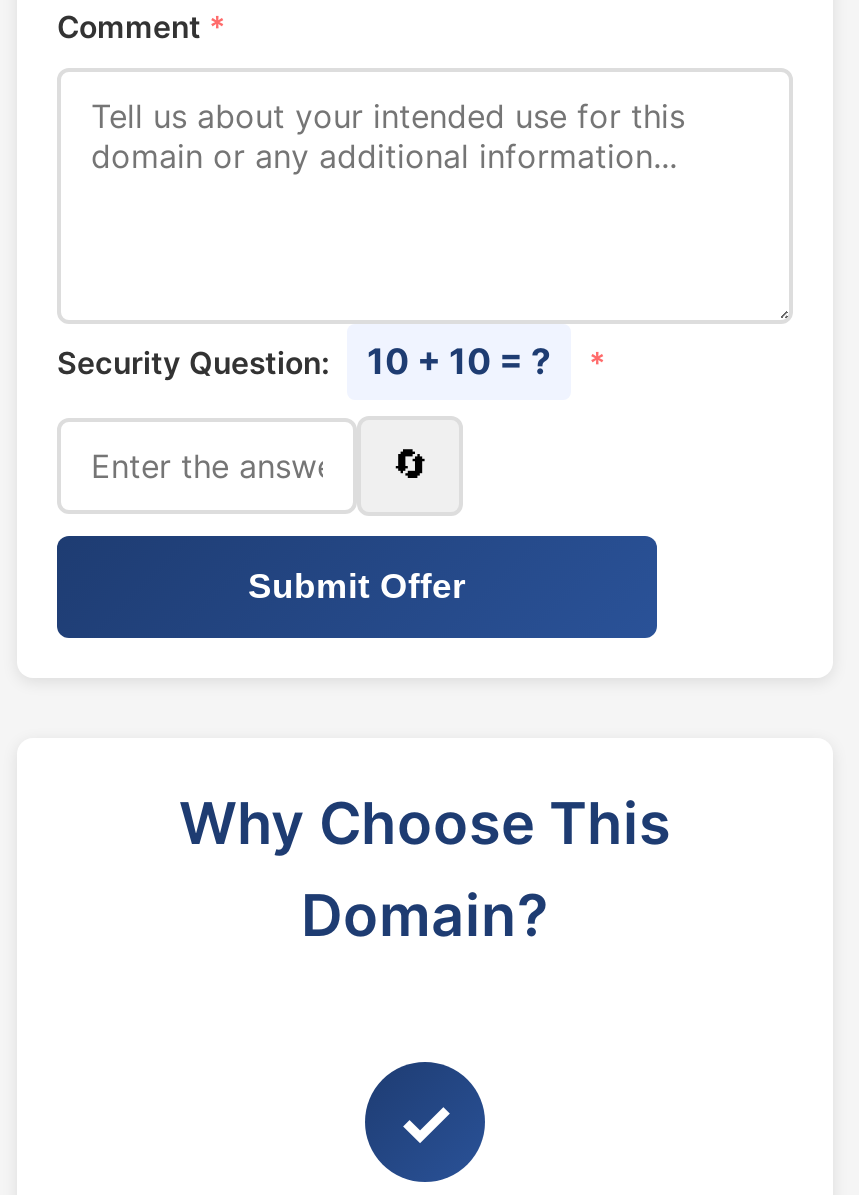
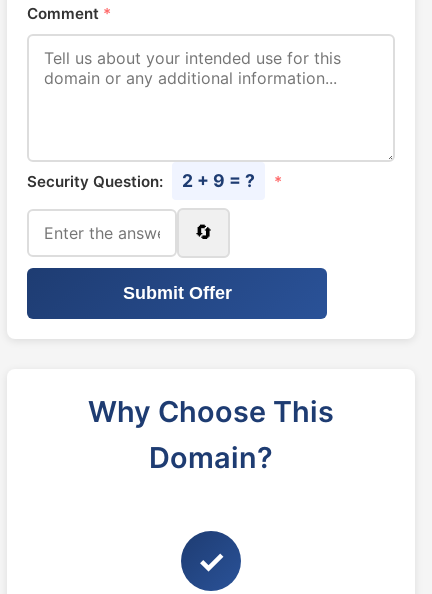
- 10 + 10 = ?
+ 2 + 9 = ?
